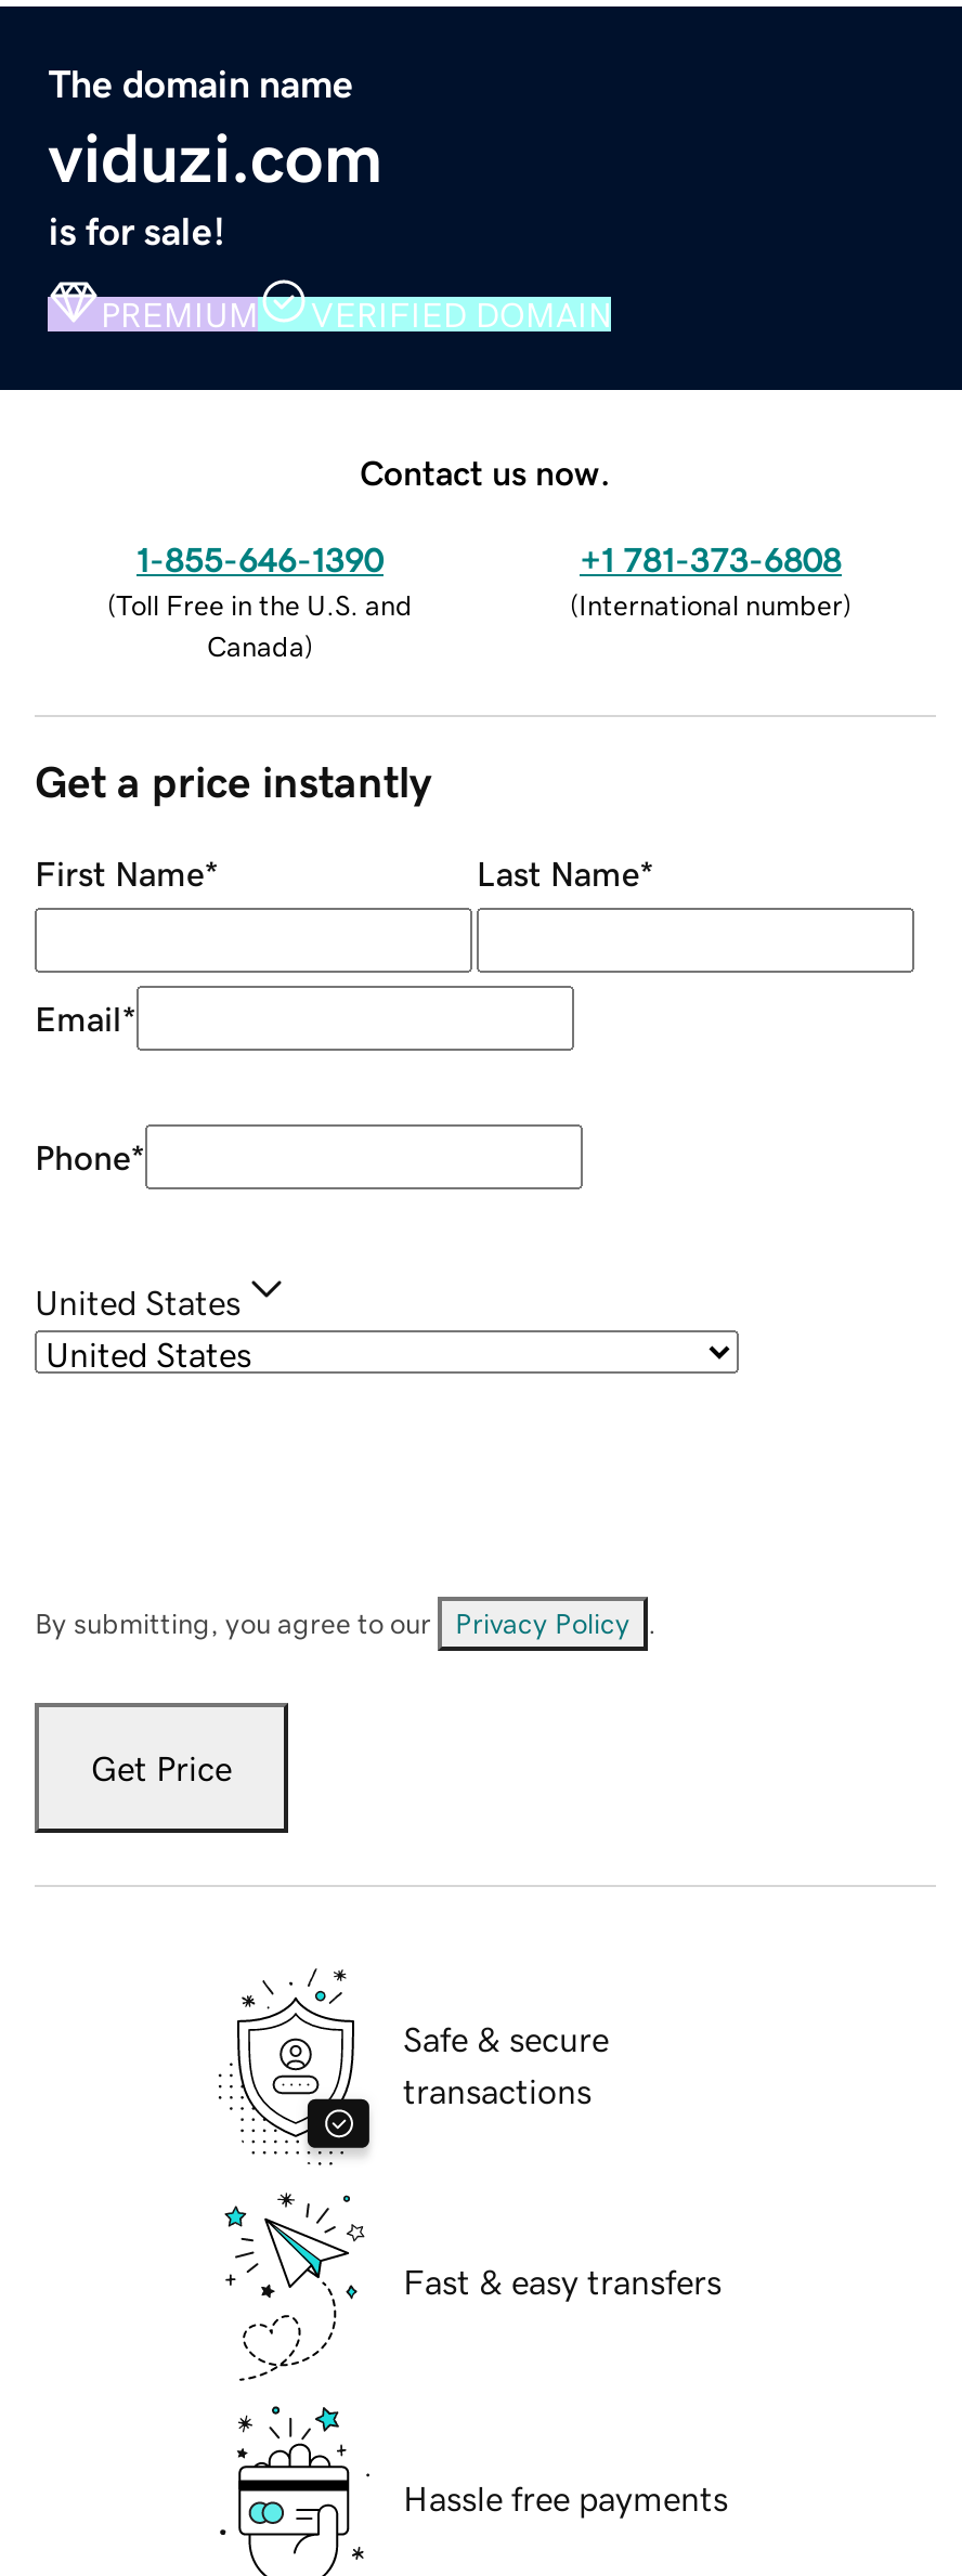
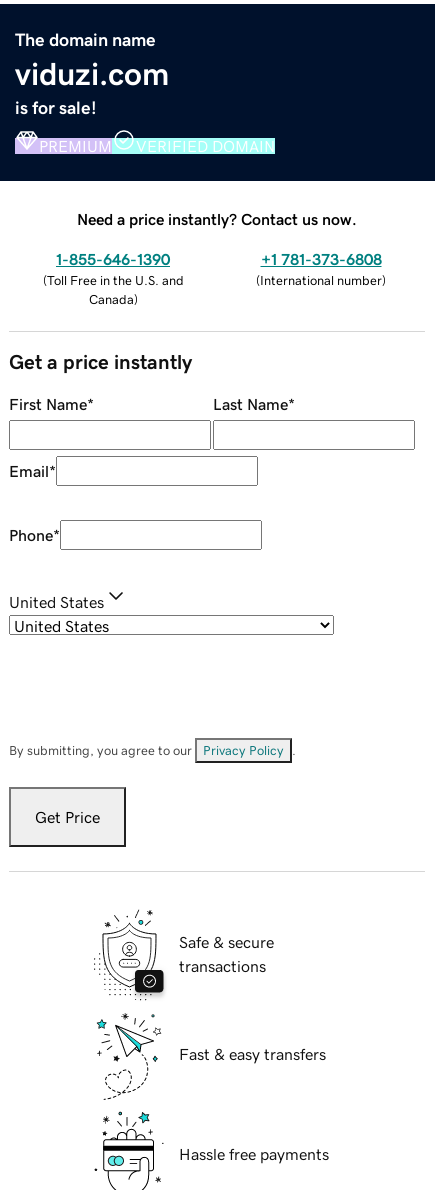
- Contact us now.
+ Need a price instantly? Contact us now.
